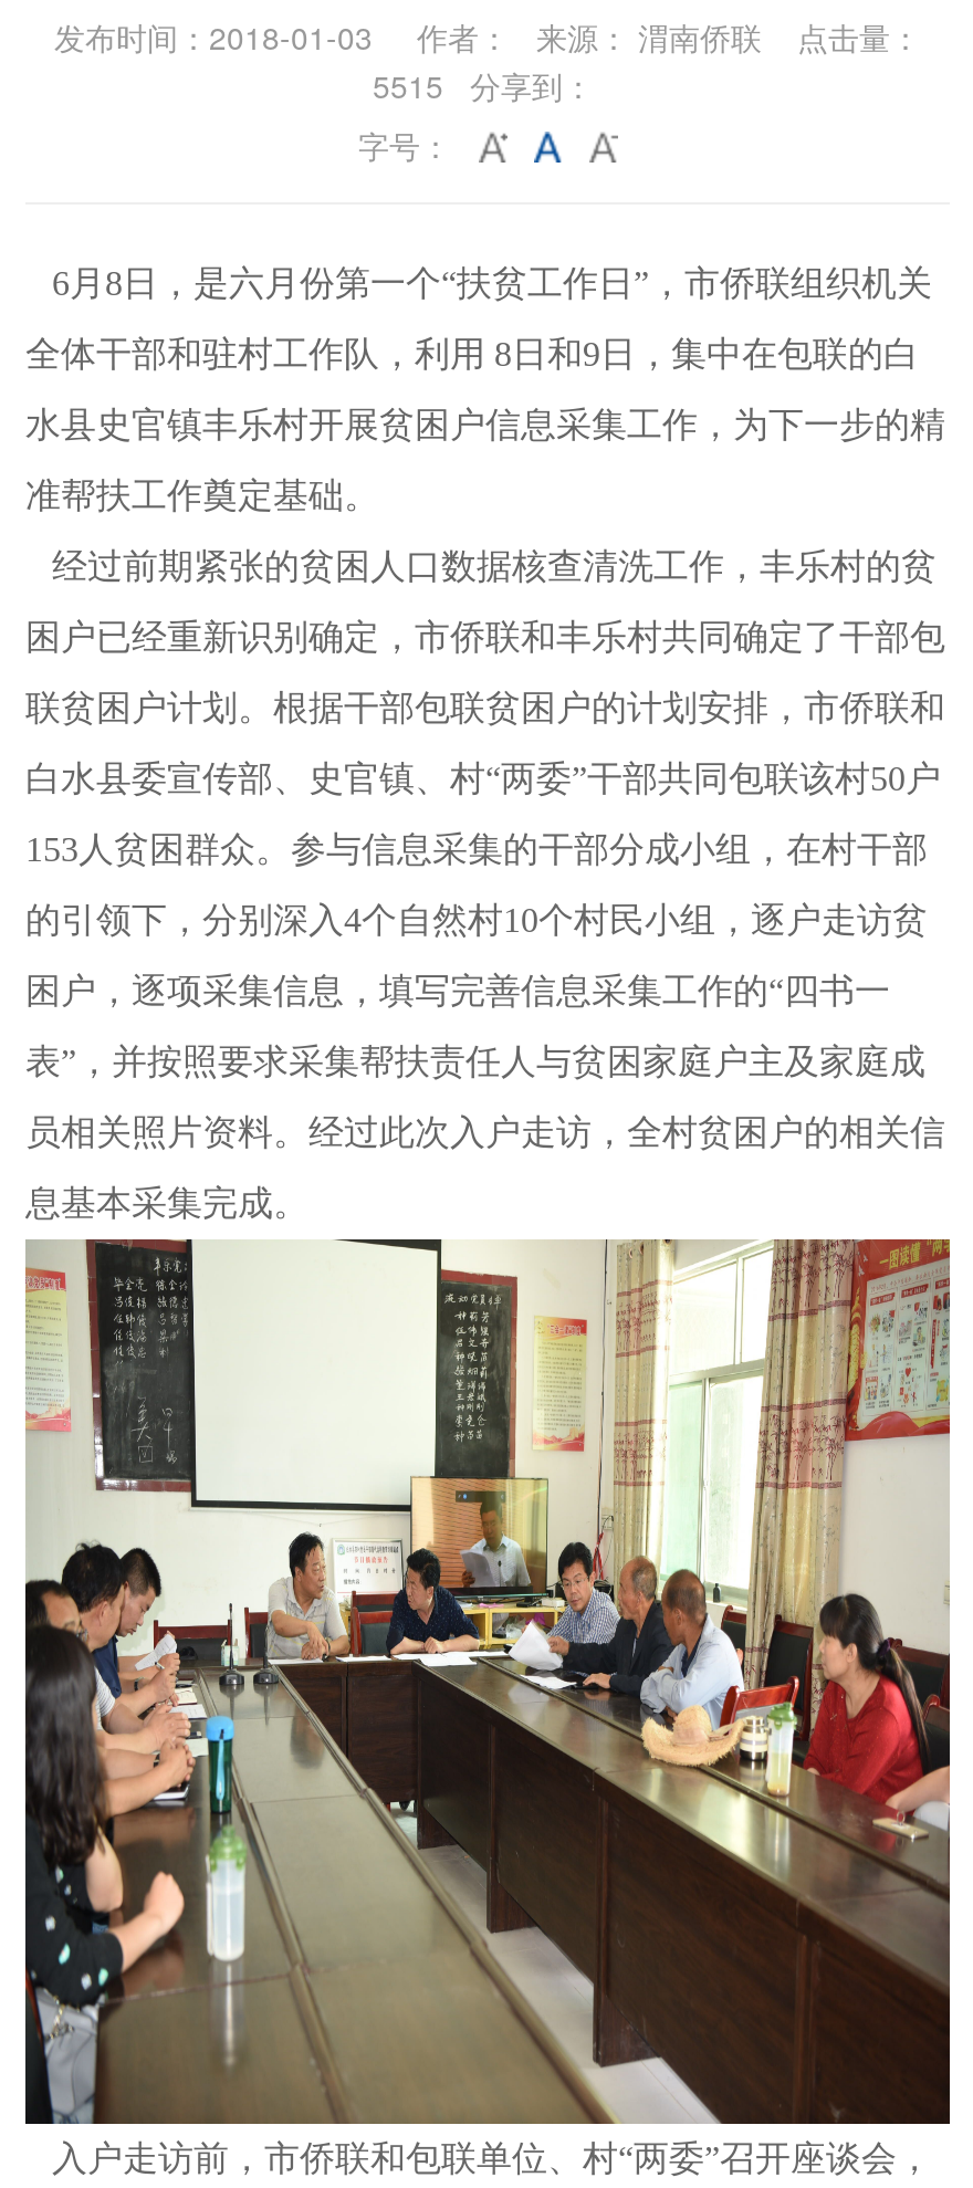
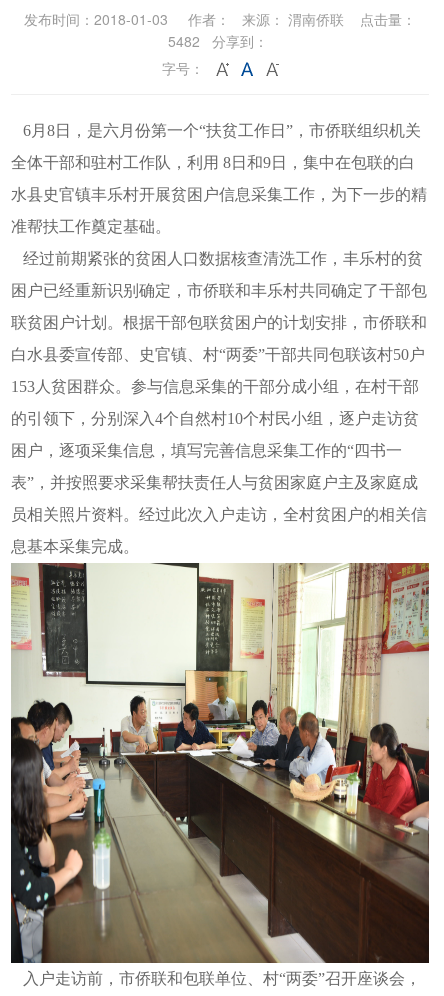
- 5515 分享到：
+ 5482 分享到：
